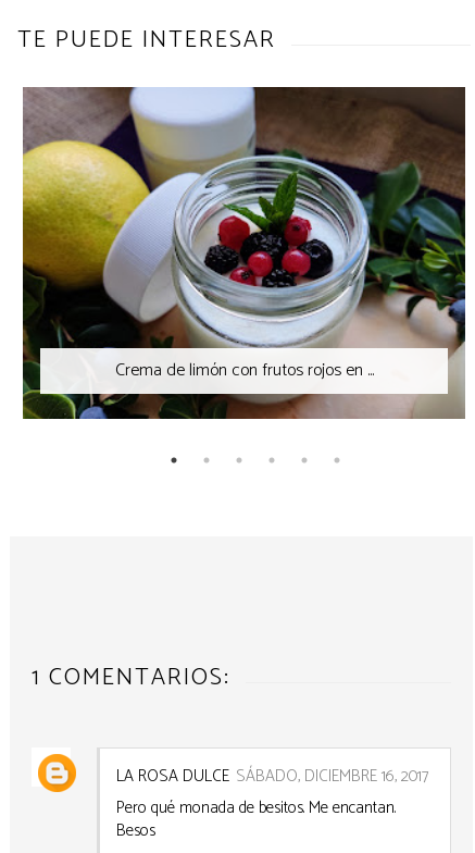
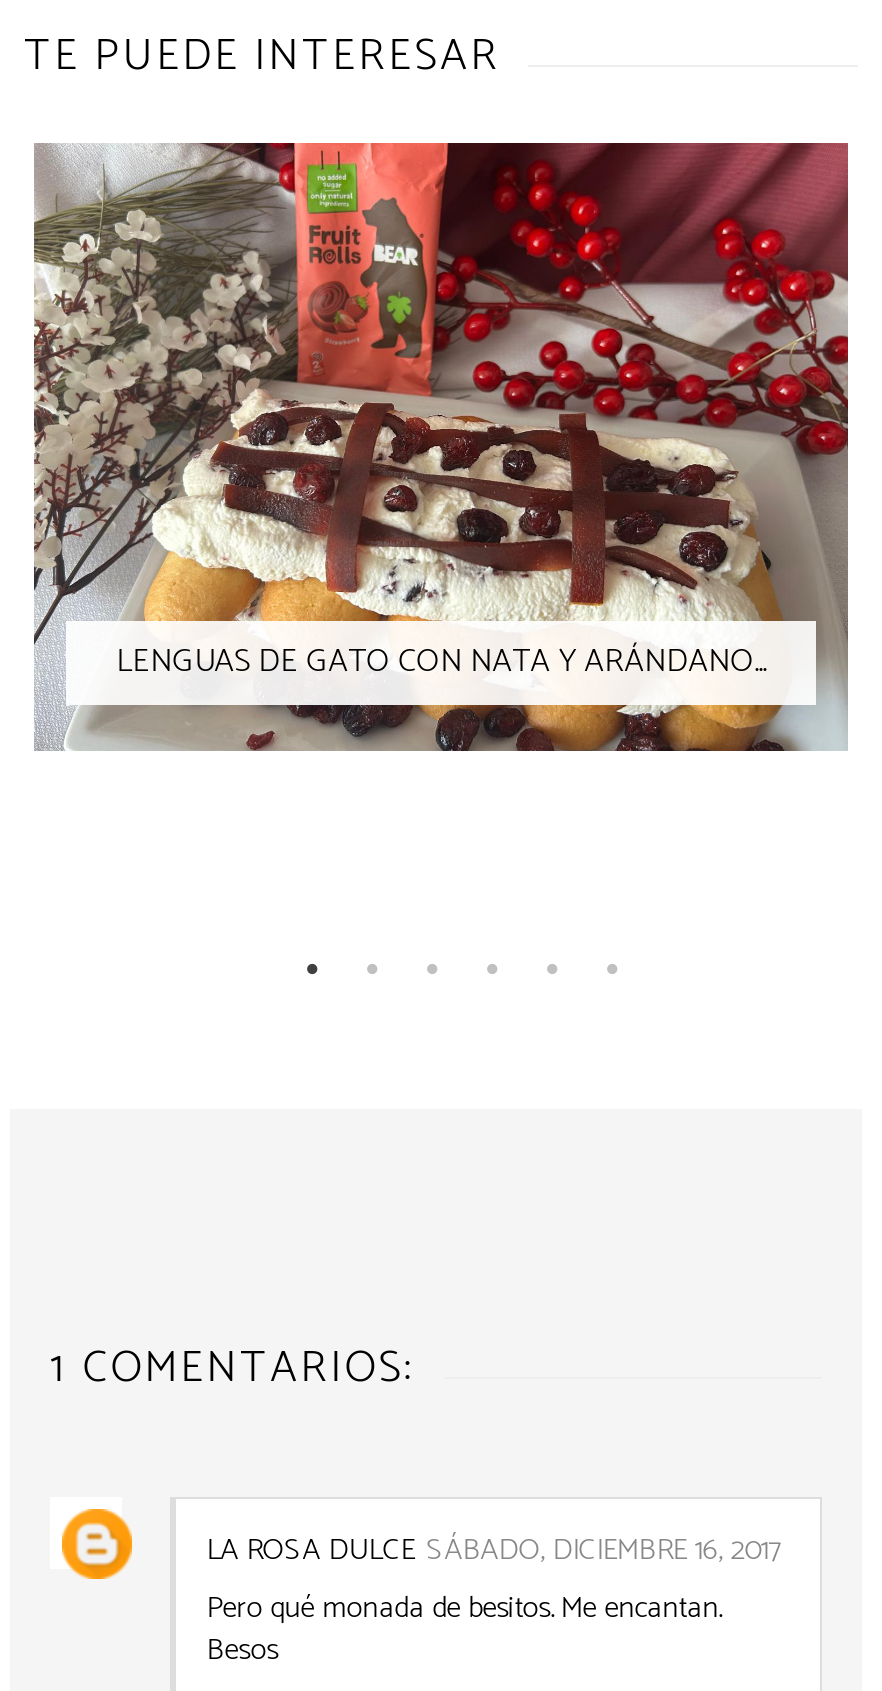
- [image]
- Crema de limón con frutos rojos en ...
+ [image]
+ LENGUAS DE GATO CON NATA Y ARÁNDANO...
